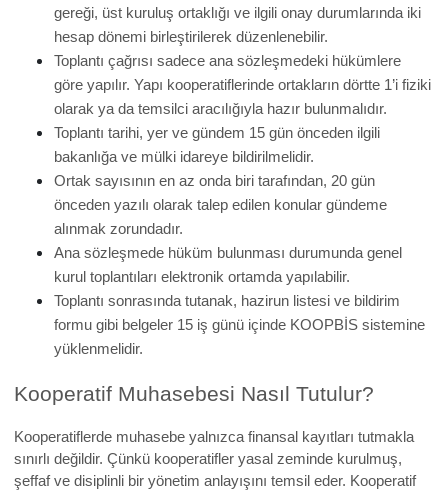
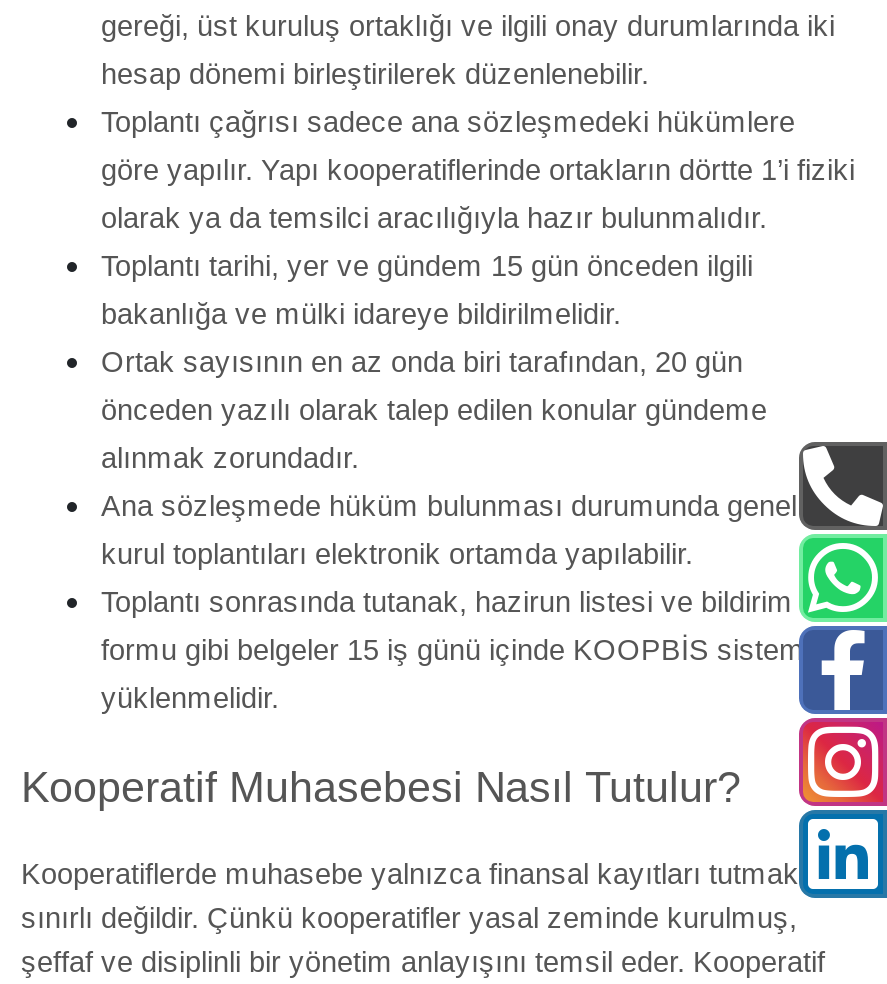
+ [image]
